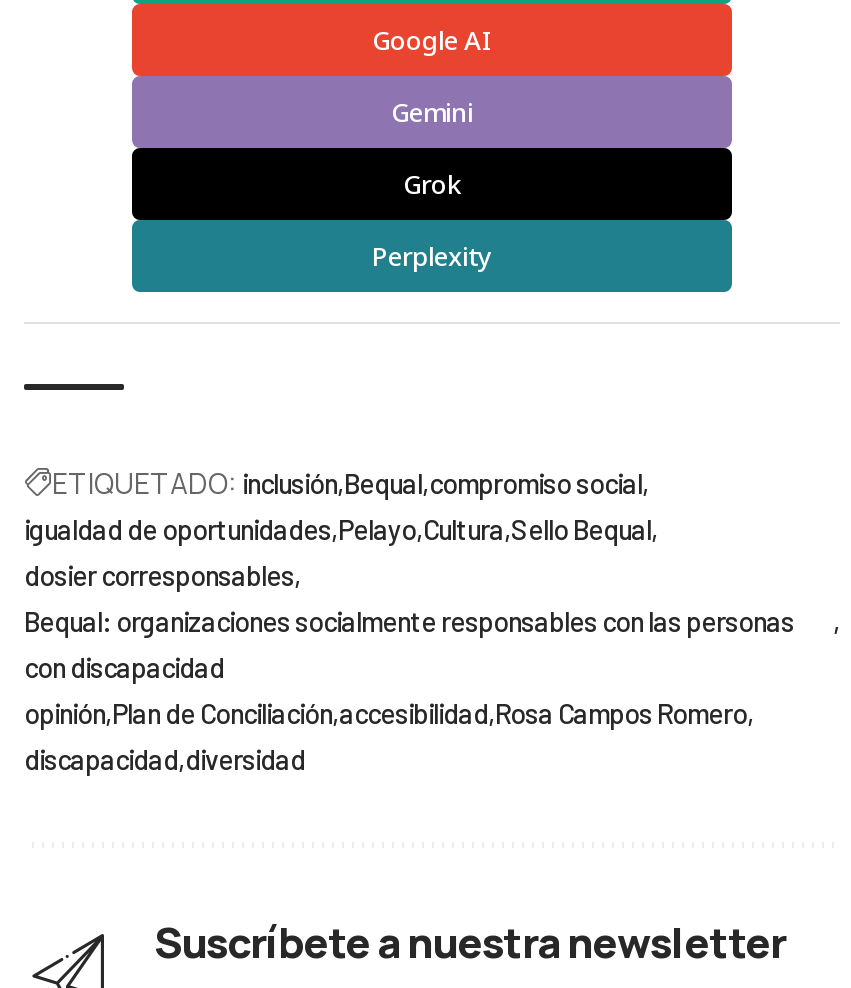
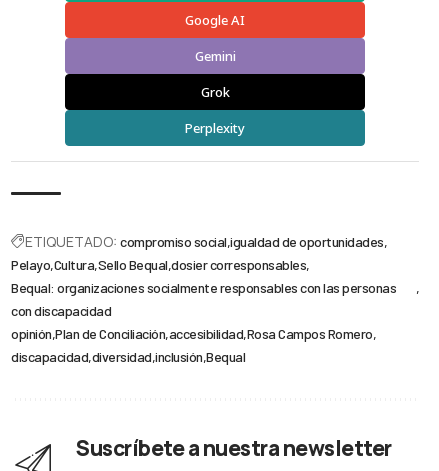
- ETIQUETADO: inclusión Bequal compromiso social
- igualdad de oportunidades Pelayo Cultura Sello Bequal
- dosier corresponsables
+ ETIQUETADO: compromiso social igualdad de oportunidades
+ Pelayo Cultura Sello Bequal dosier corresponsables

- discapacidad diversidad
+ discapacidad diversidad inclusión Bequal
